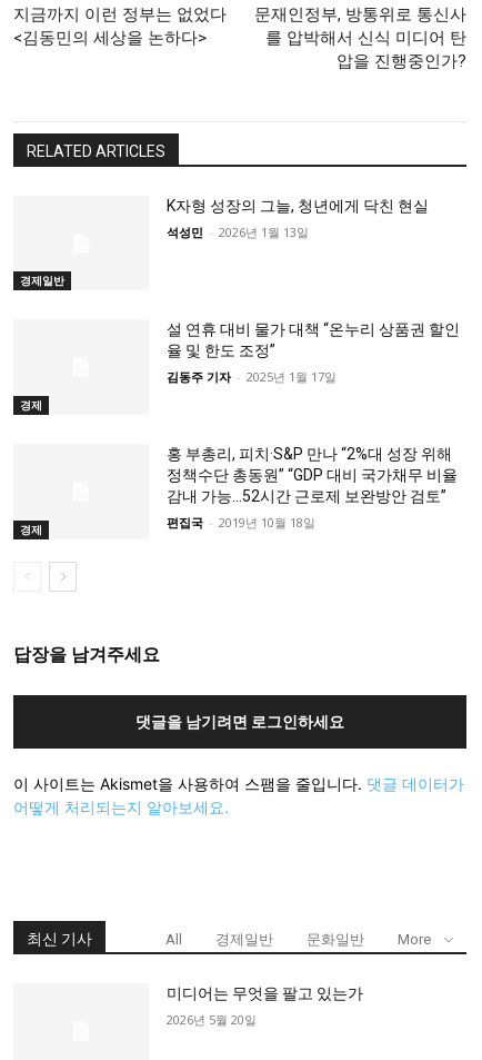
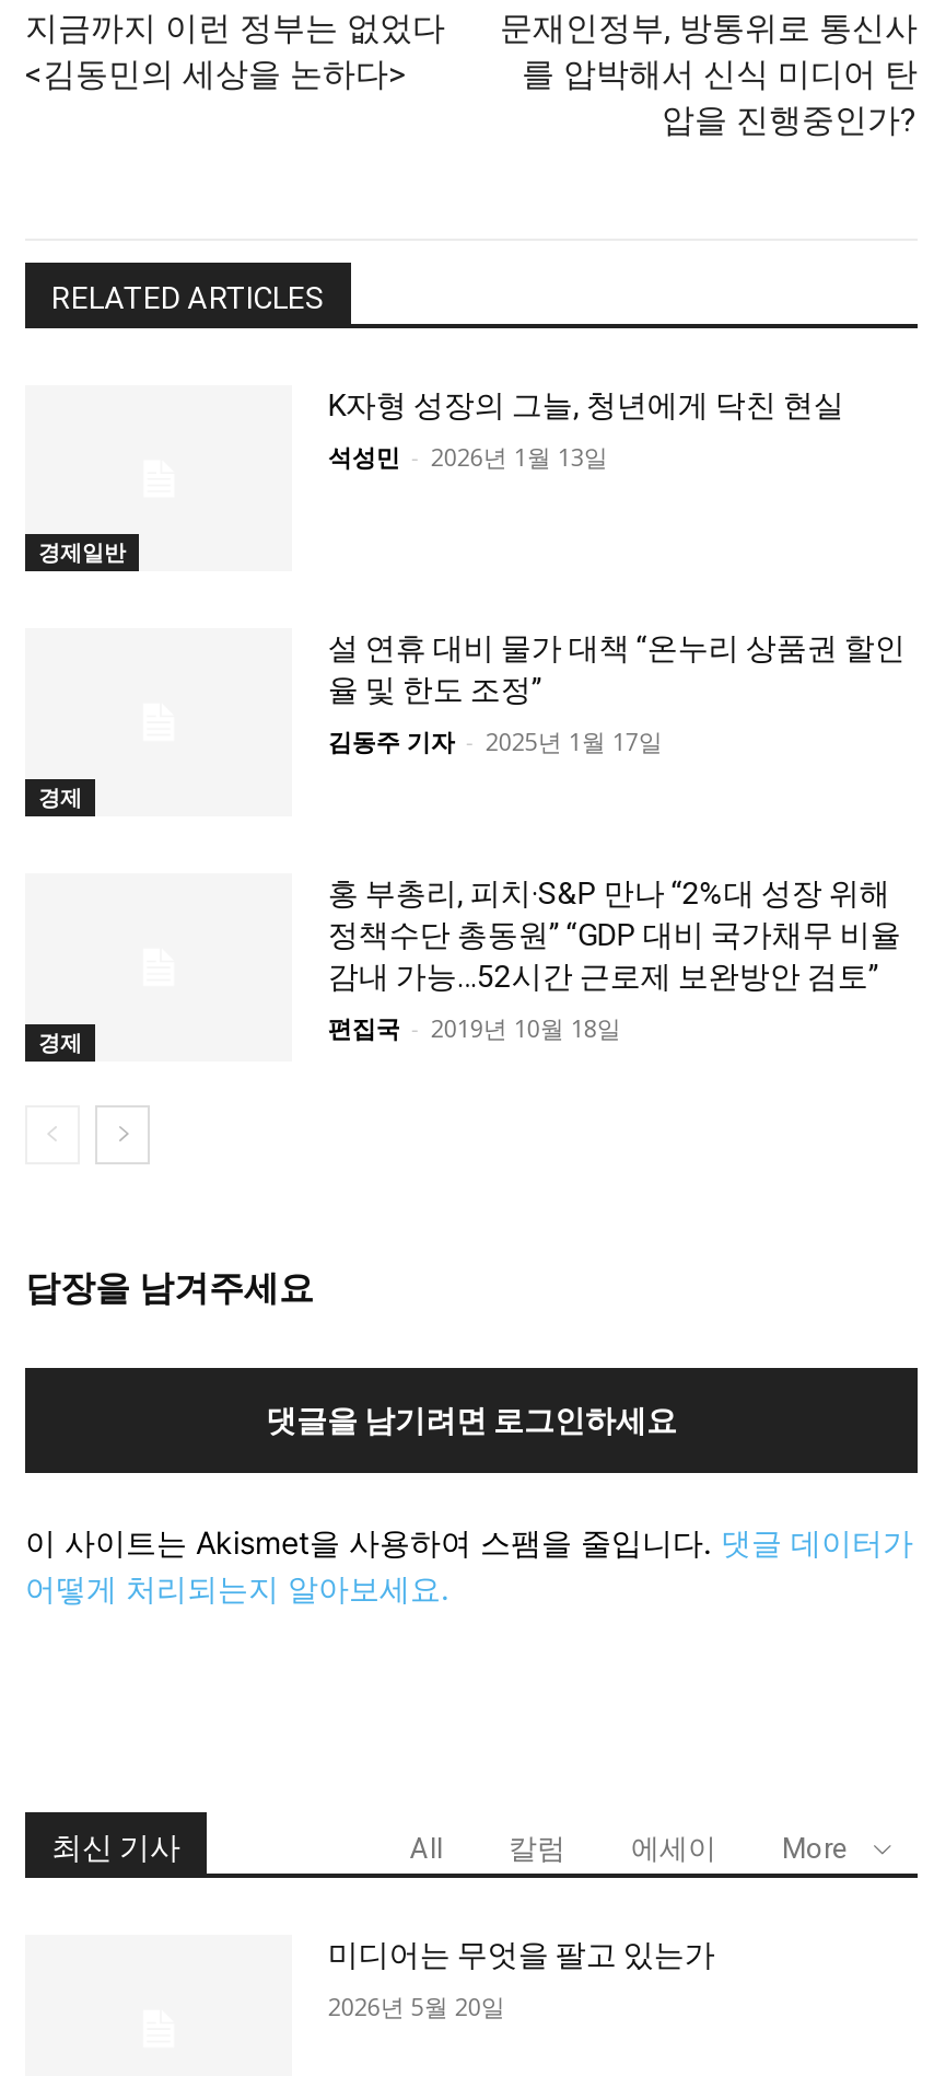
- 경제일반
- 문화일반
+ 칼럼
+ 에세이
